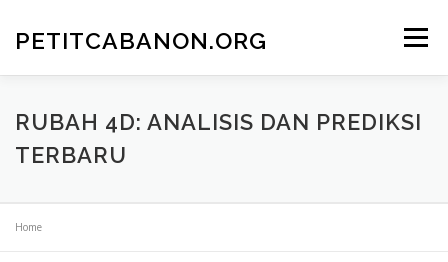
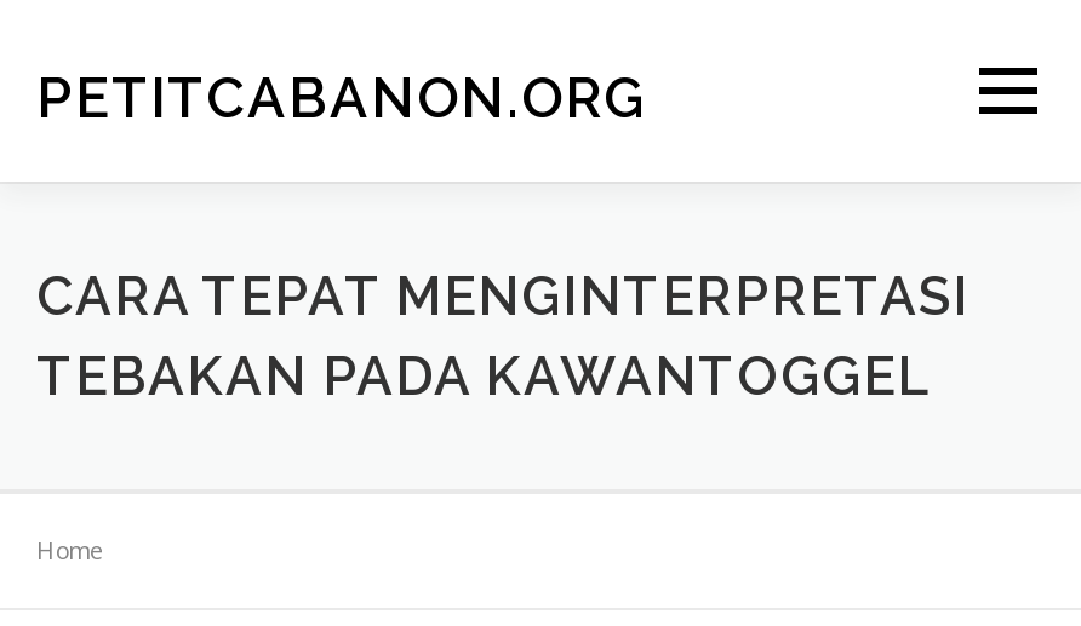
- RUBAH 4D: ANALISIS DAN PREDIKSI
- TERBARU
+ CARA TEPAT MENGINTERPRETASI
+ TEBAKAN PADA KAWANTOGGEL
